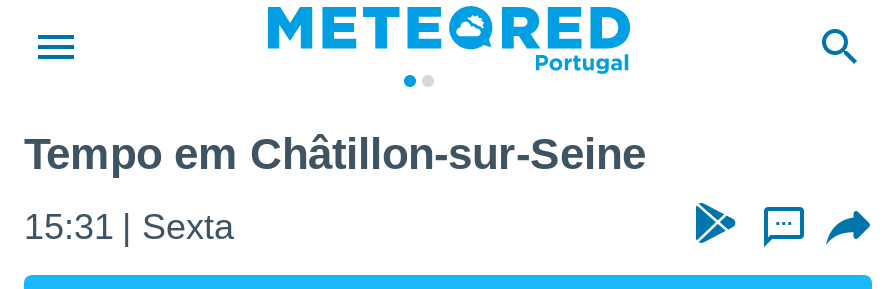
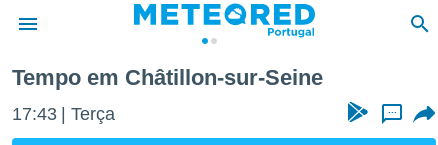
- 15:31 Sexta
+ 17:43 Terça
